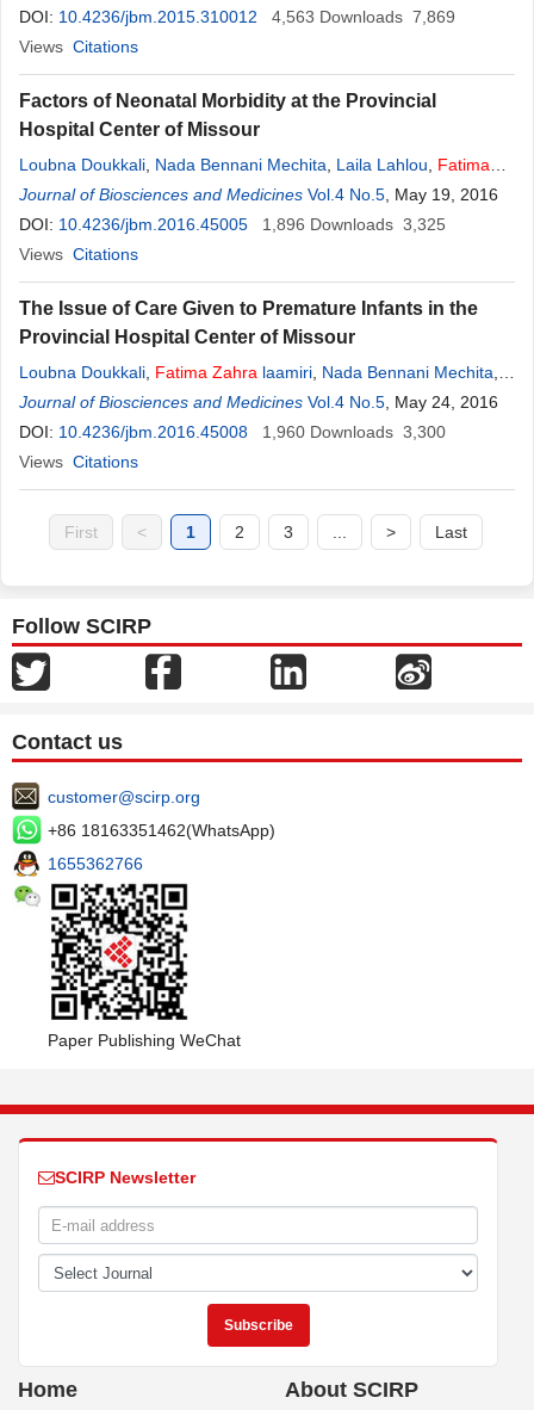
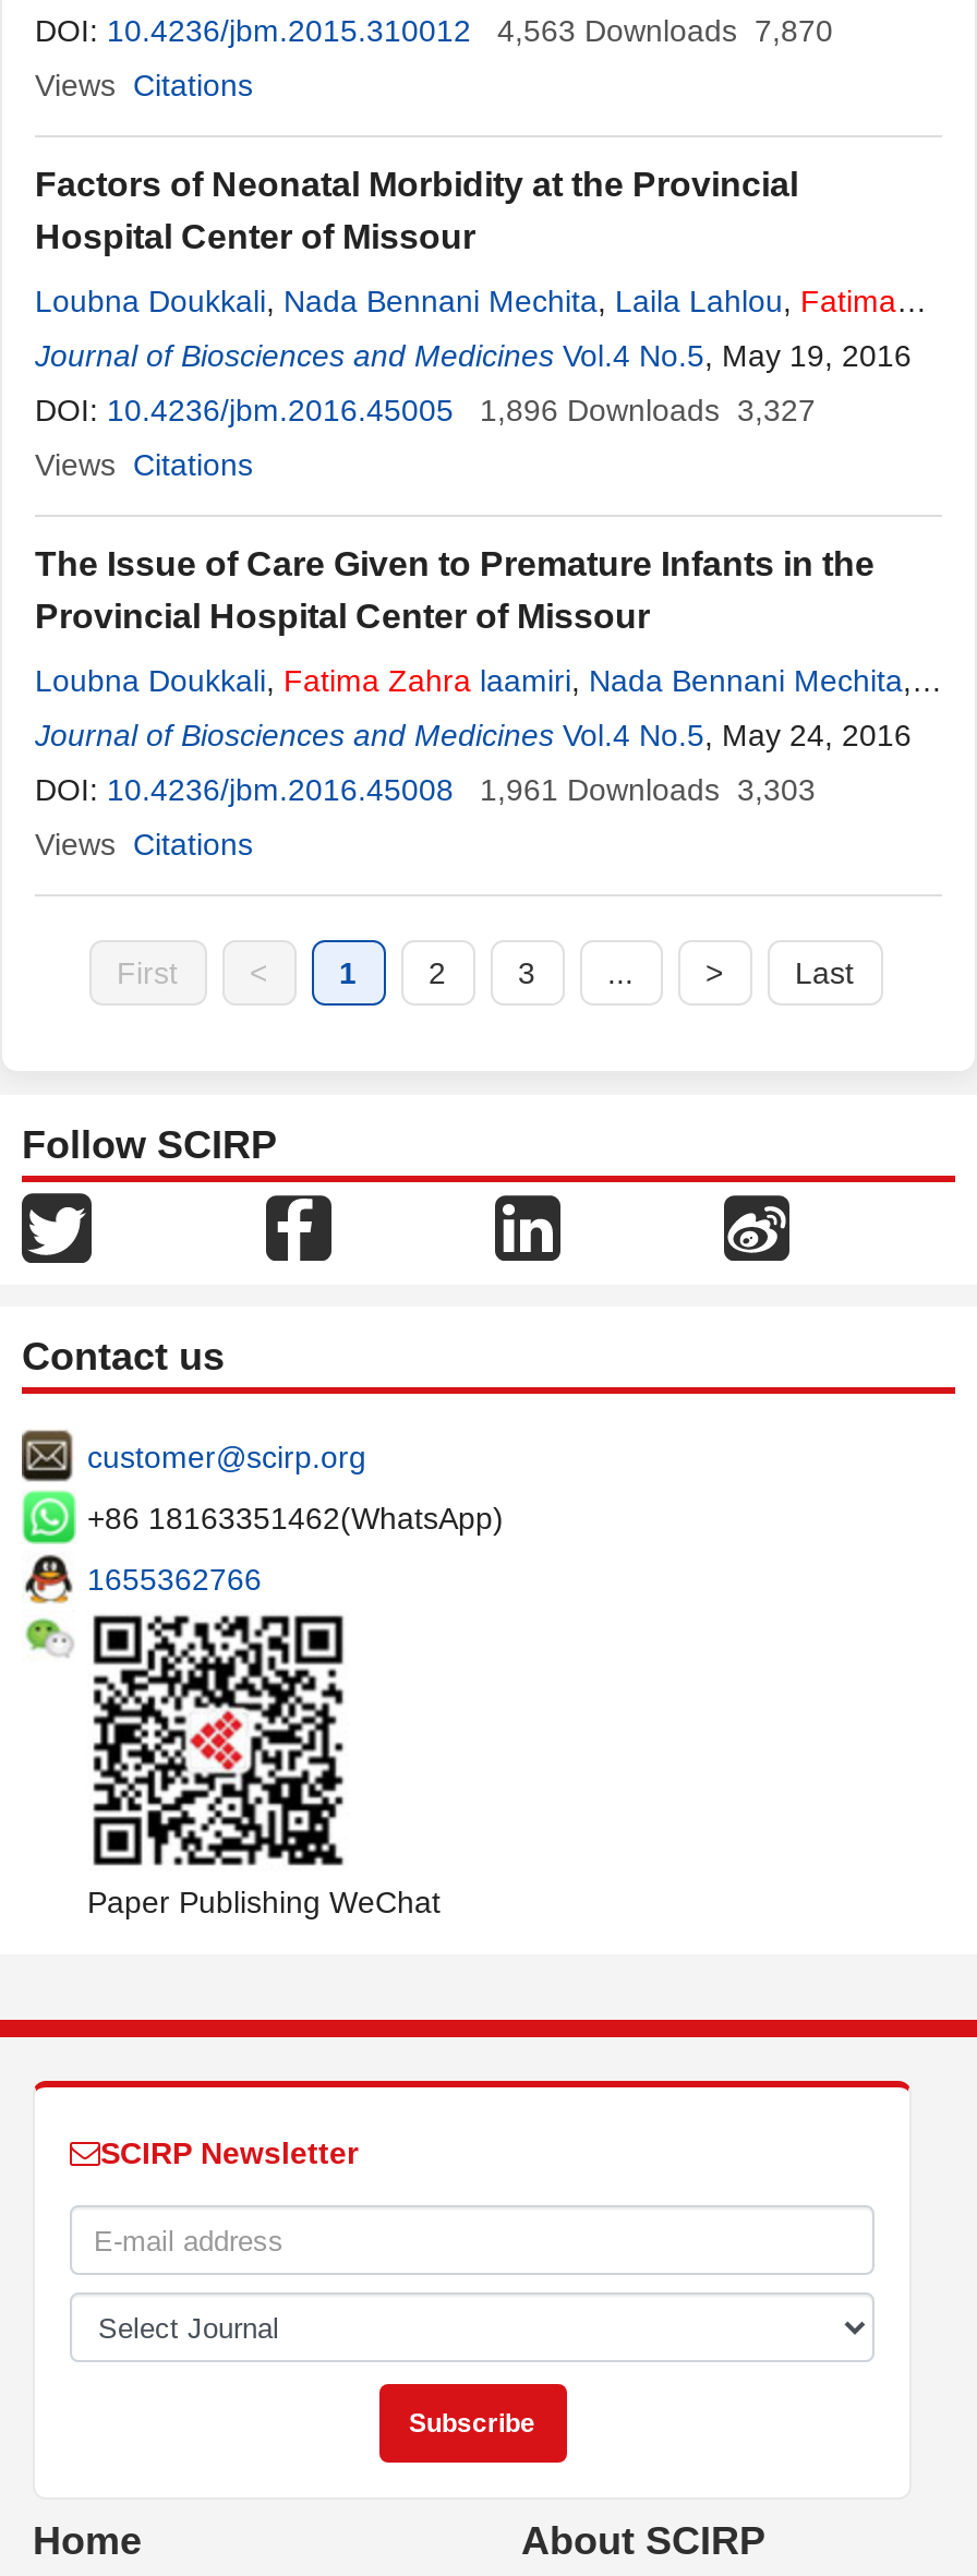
- DOI: 10.4236/jbm.2015.310012 4,563 Downloads 7,869
+ DOI: 10.4236/jbm.2015.310012 4,563 Downloads 7,870

- DOI: 10.4236/jbm.2016.45005 1,896 Downloads 3,325
+ DOI: 10.4236/jbm.2016.45005 1,896 Downloads 3,327

- DOI: 10.4236/jbm.2016.45008 1,960 Downloads 3,300
+ DOI: 10.4236/jbm.2016.45008 1,961 Downloads 3,303
